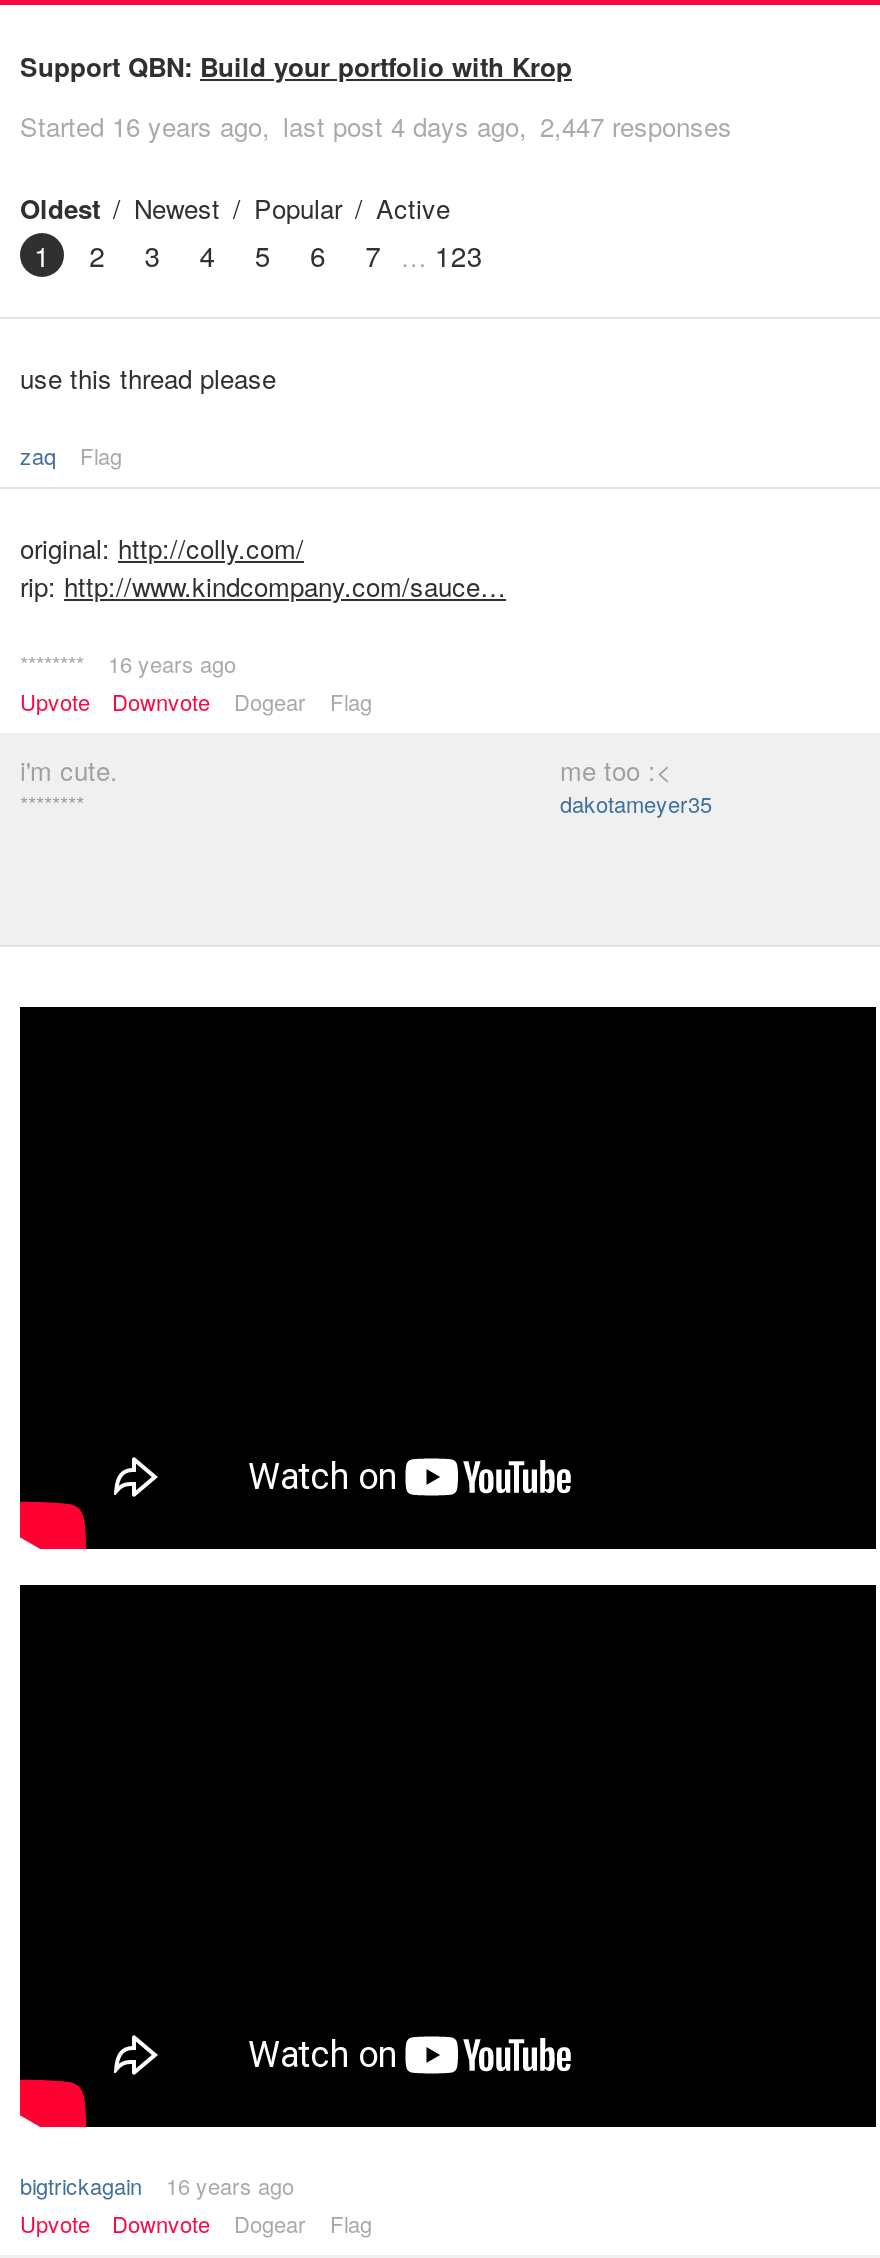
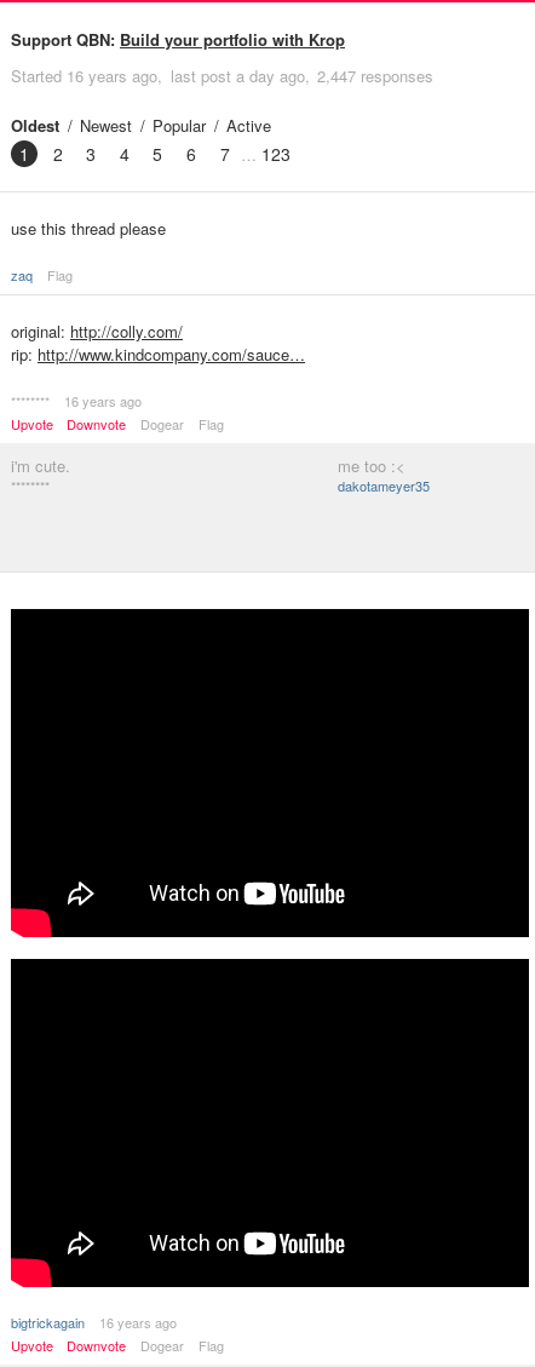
- Started 16 years ago last post 4 days ago 2,447 responses
+ Started 16 years ago last post a day ago 2,447 responses
